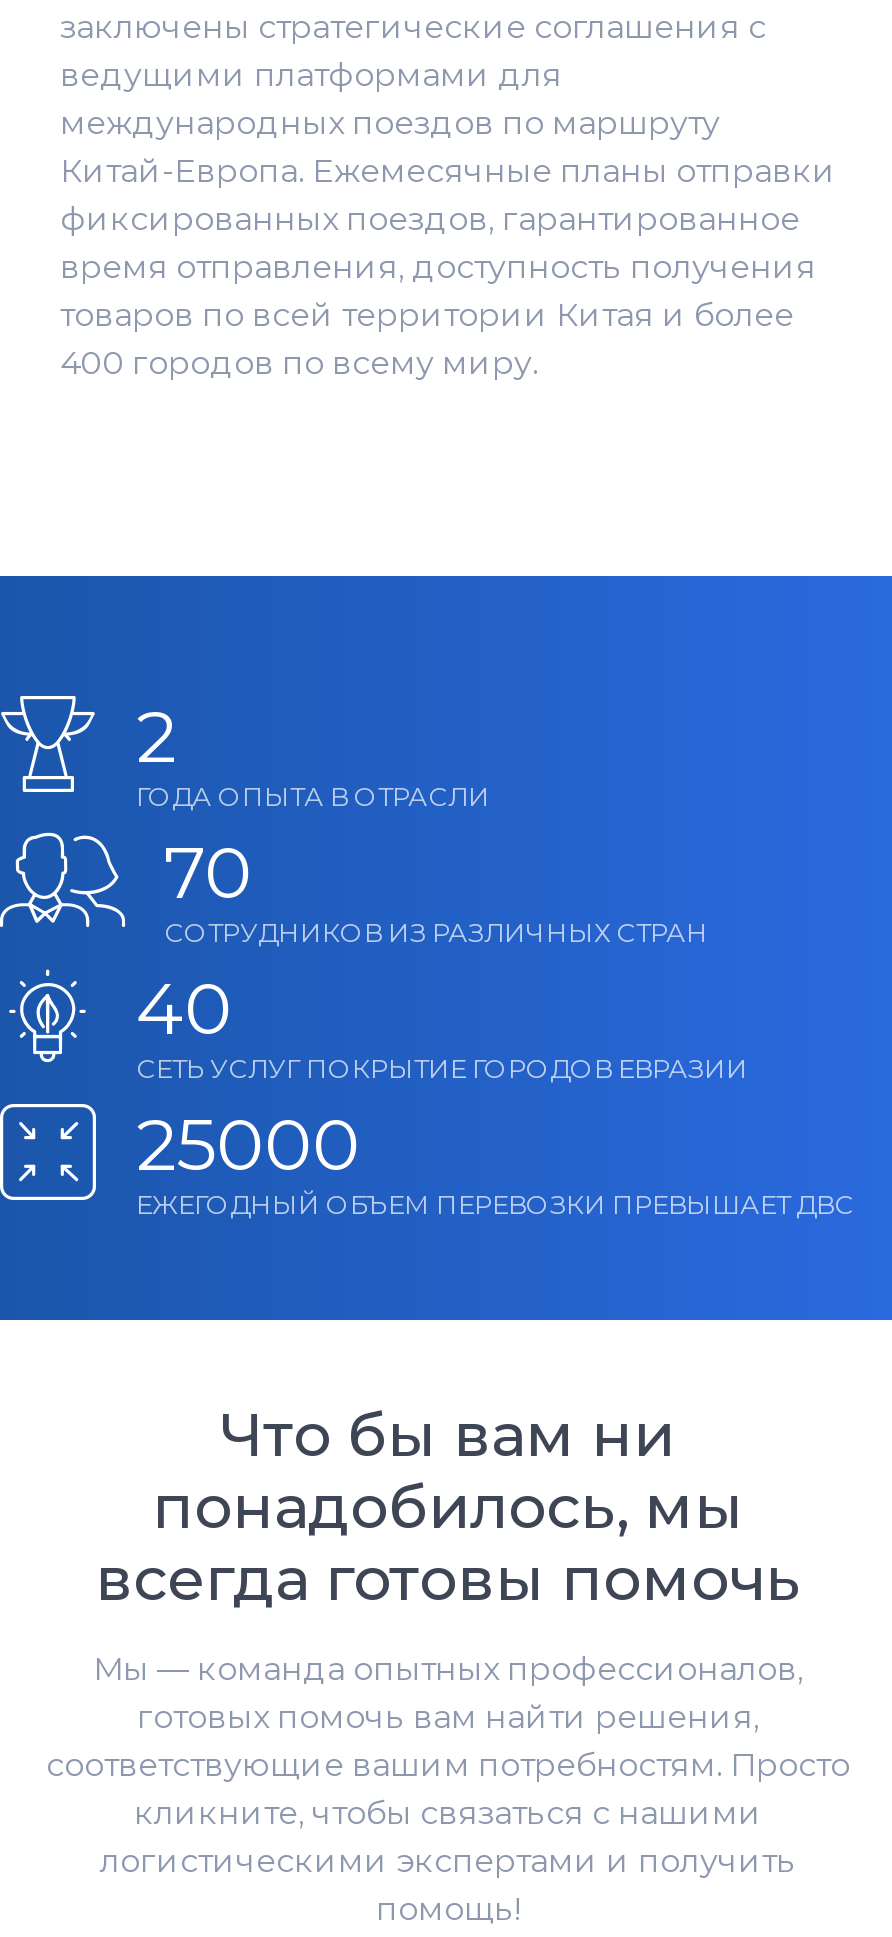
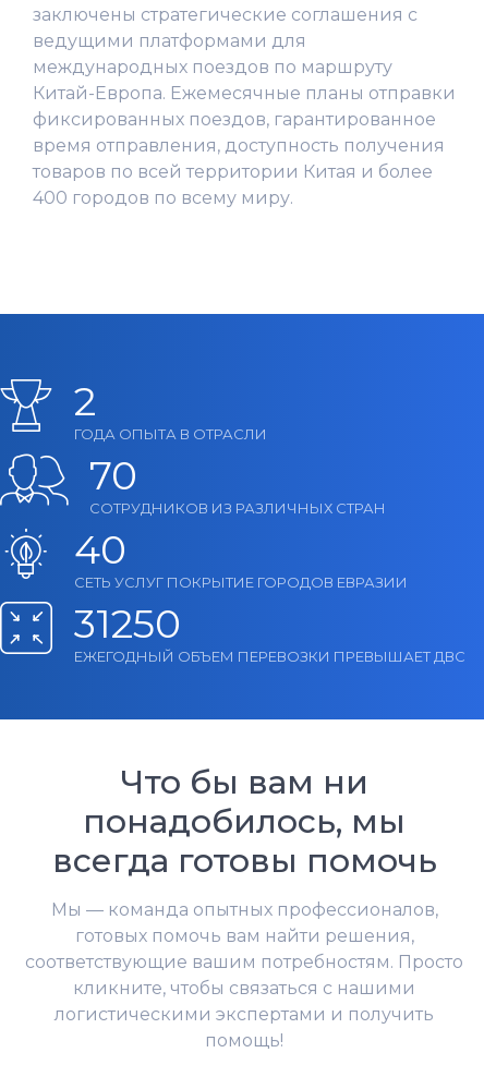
- 25000
+ 31250
